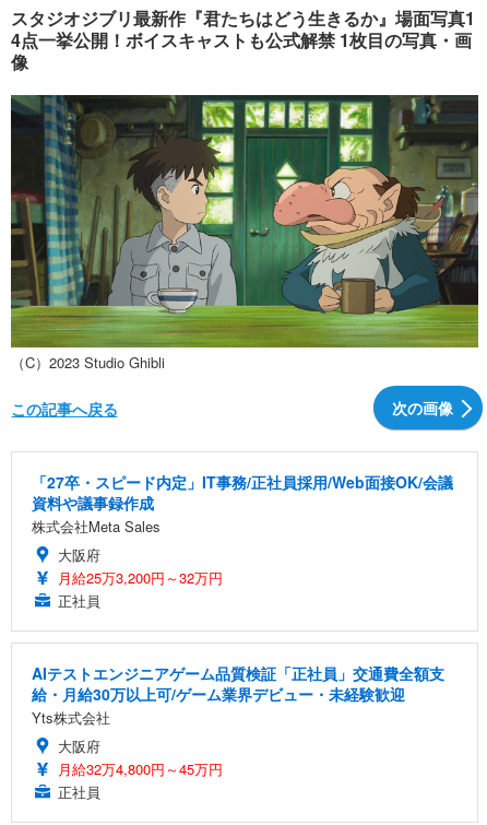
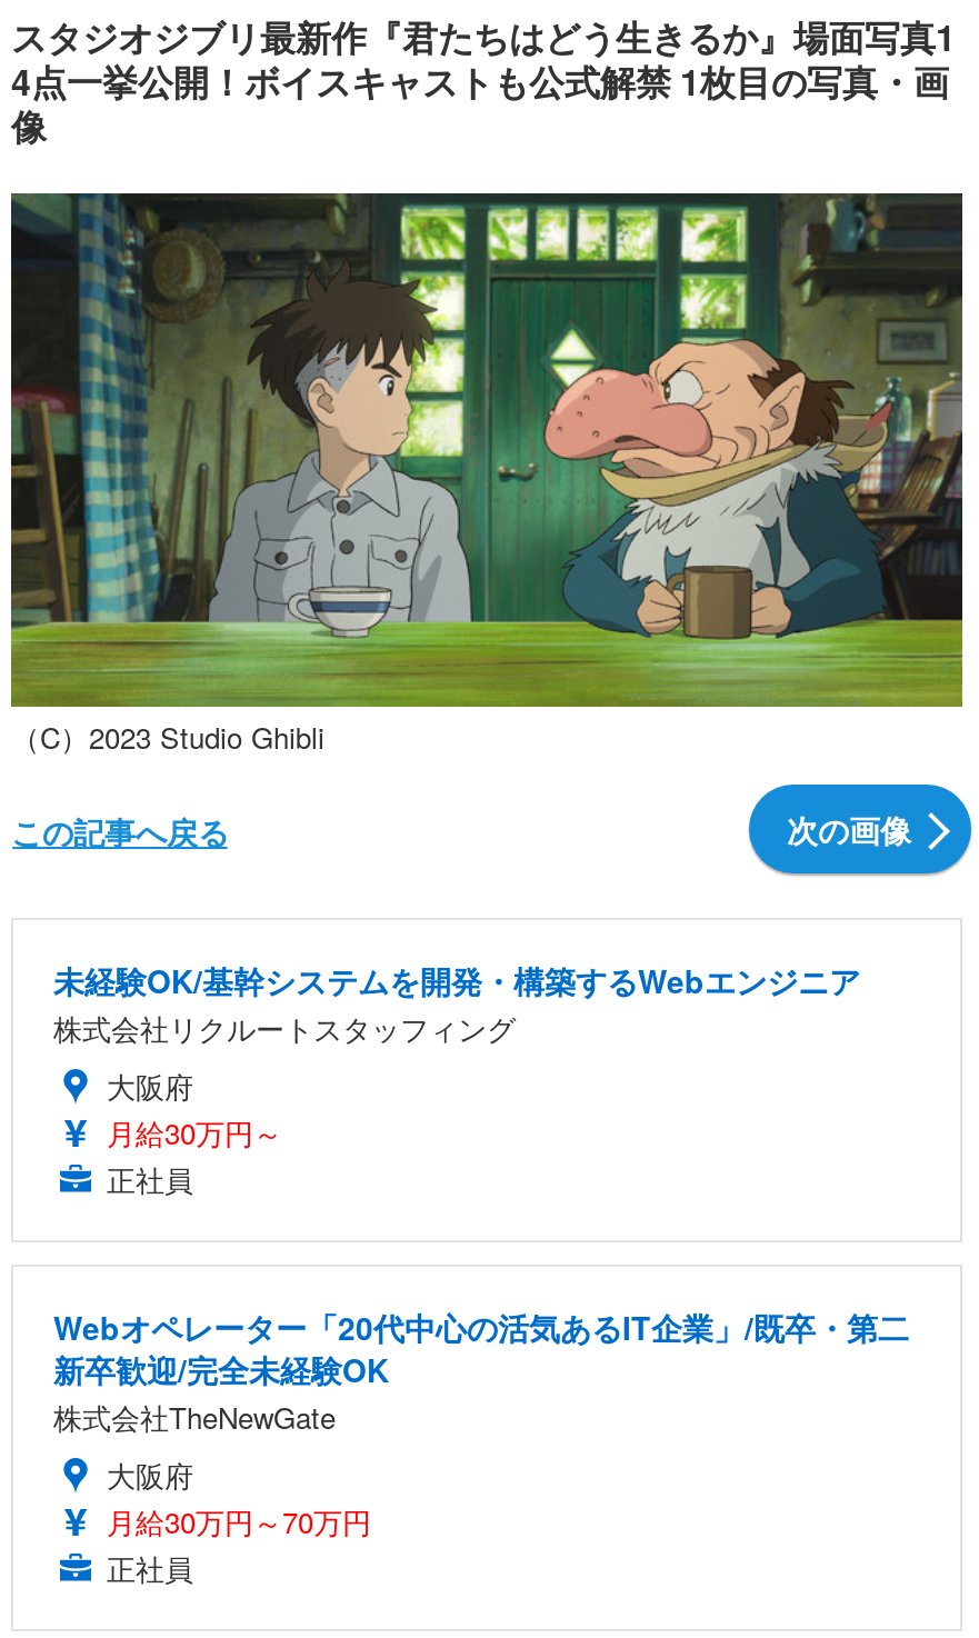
- 「27卒・スピード内定」IT事務/正社員採用/Web面接OK/会議
- 資料や議事録作成
- 株式会社Meta Sales
+ 未経験OK/基幹システムを開発・構築するWebエンジニア
+ 株式会社リクルートスタッフィング

- 月給25万3,200円～32万円
+ 月給30万円～

- AIテストエンジニアゲーム品質検証「正社員」交通費全額支
- 給・月給30万以上可/ゲーム業界デビュー・未経験歓迎
- Yts株式会社
+ Webオペレーター「20代中心の活気あるIT企業」/既卒・第二
+ 新卒歓迎/完全未経験OK
+ 株式会社TheNewGate

- 月給32万4,800円～45万円
+ 月給30万円～70万円
